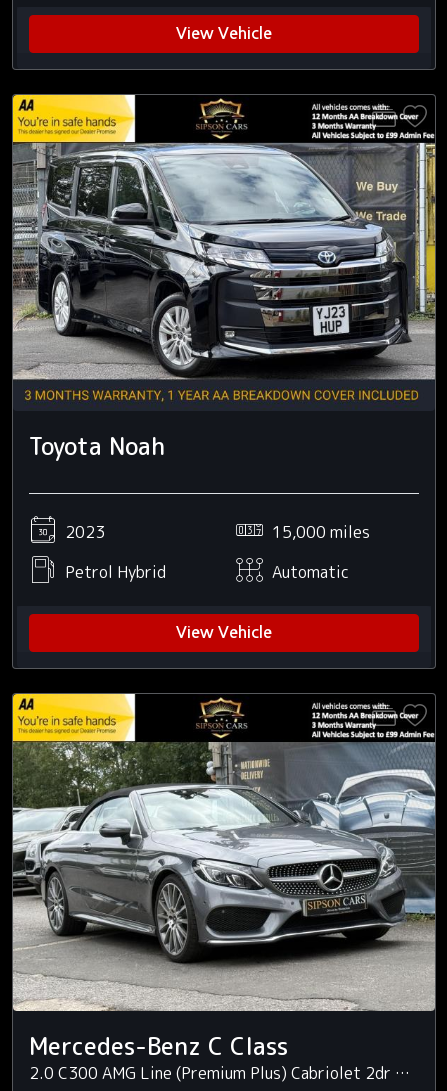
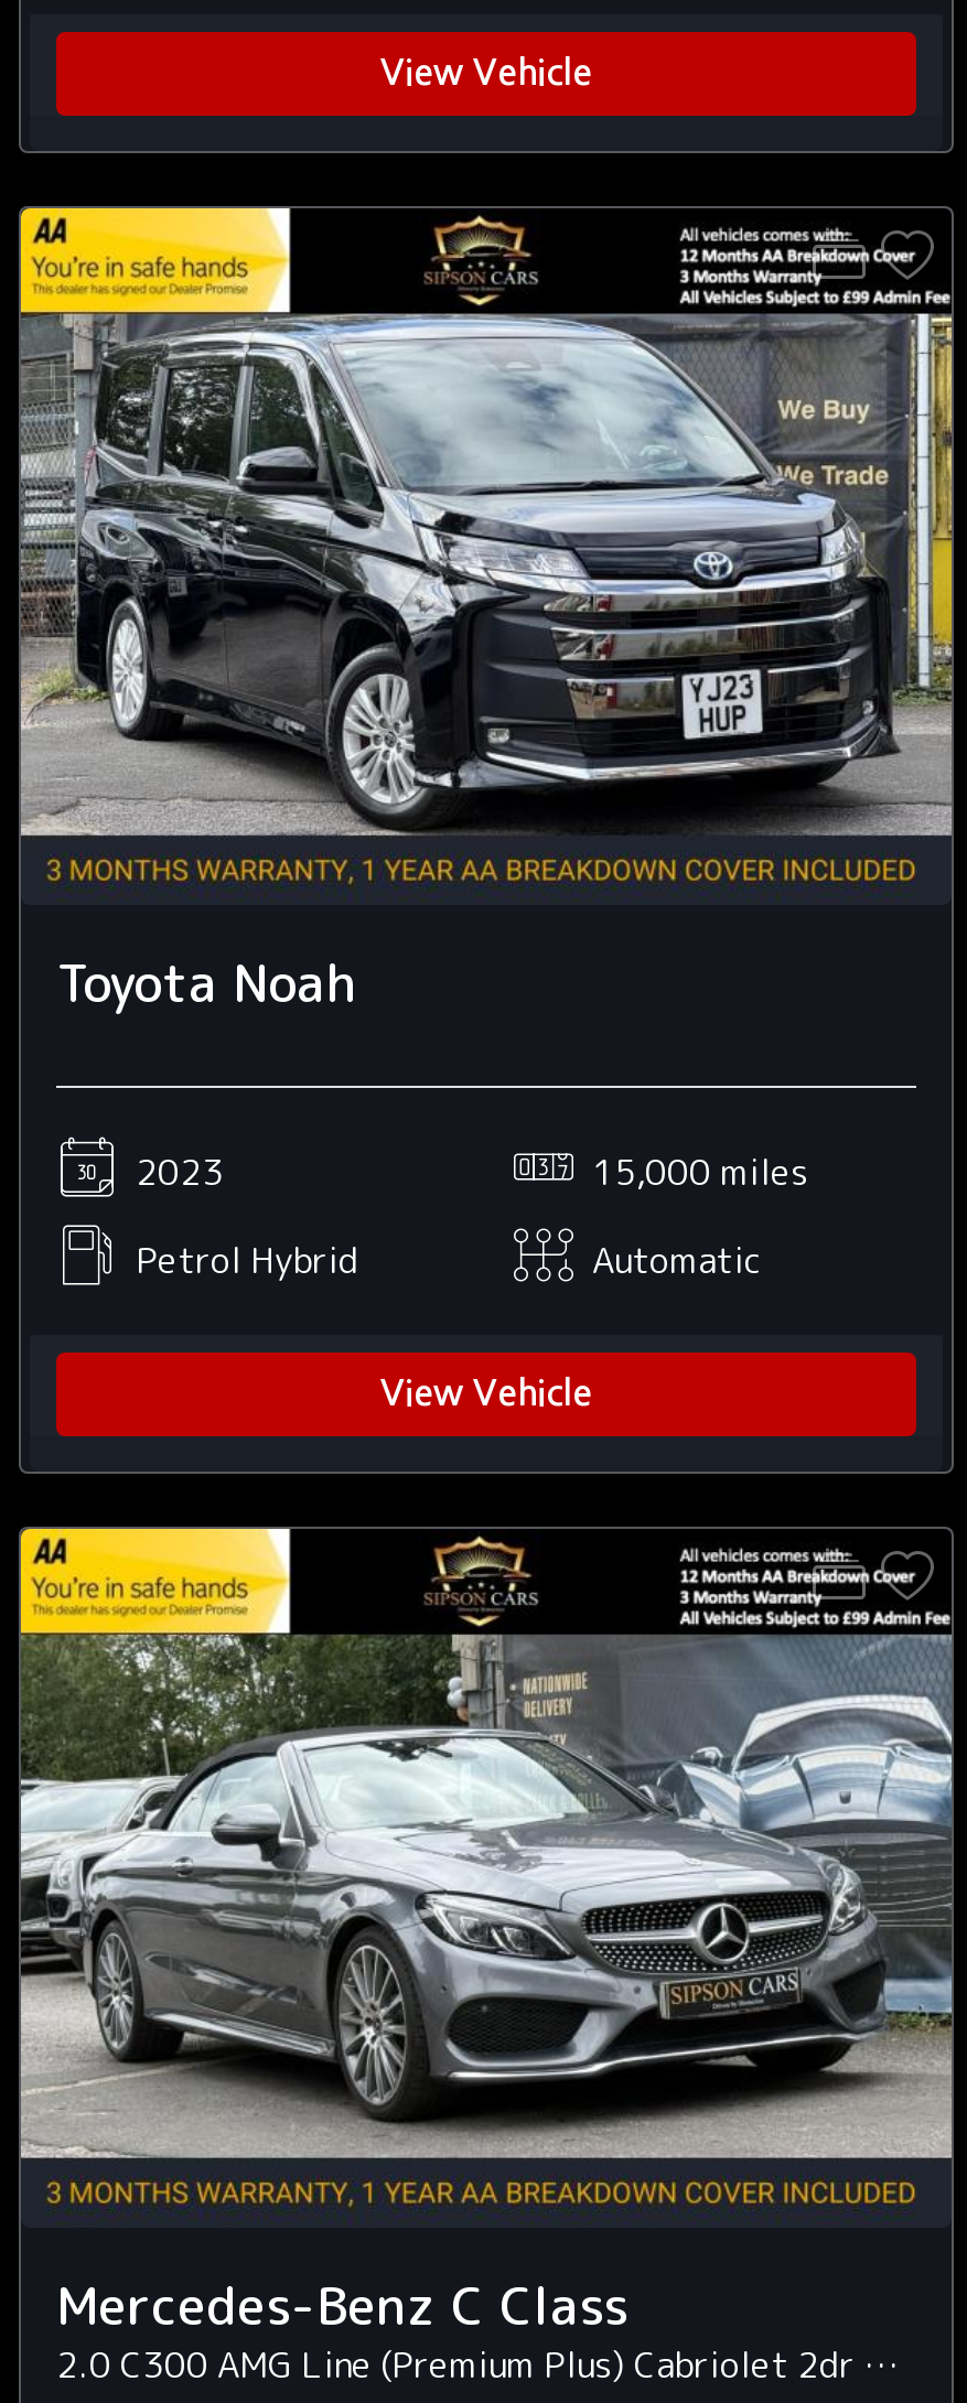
- [image]
+ [image]
